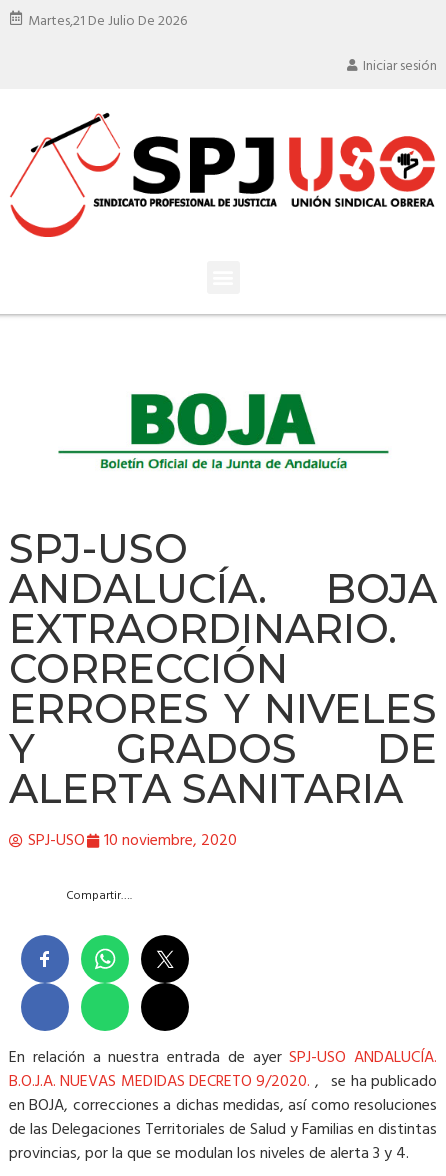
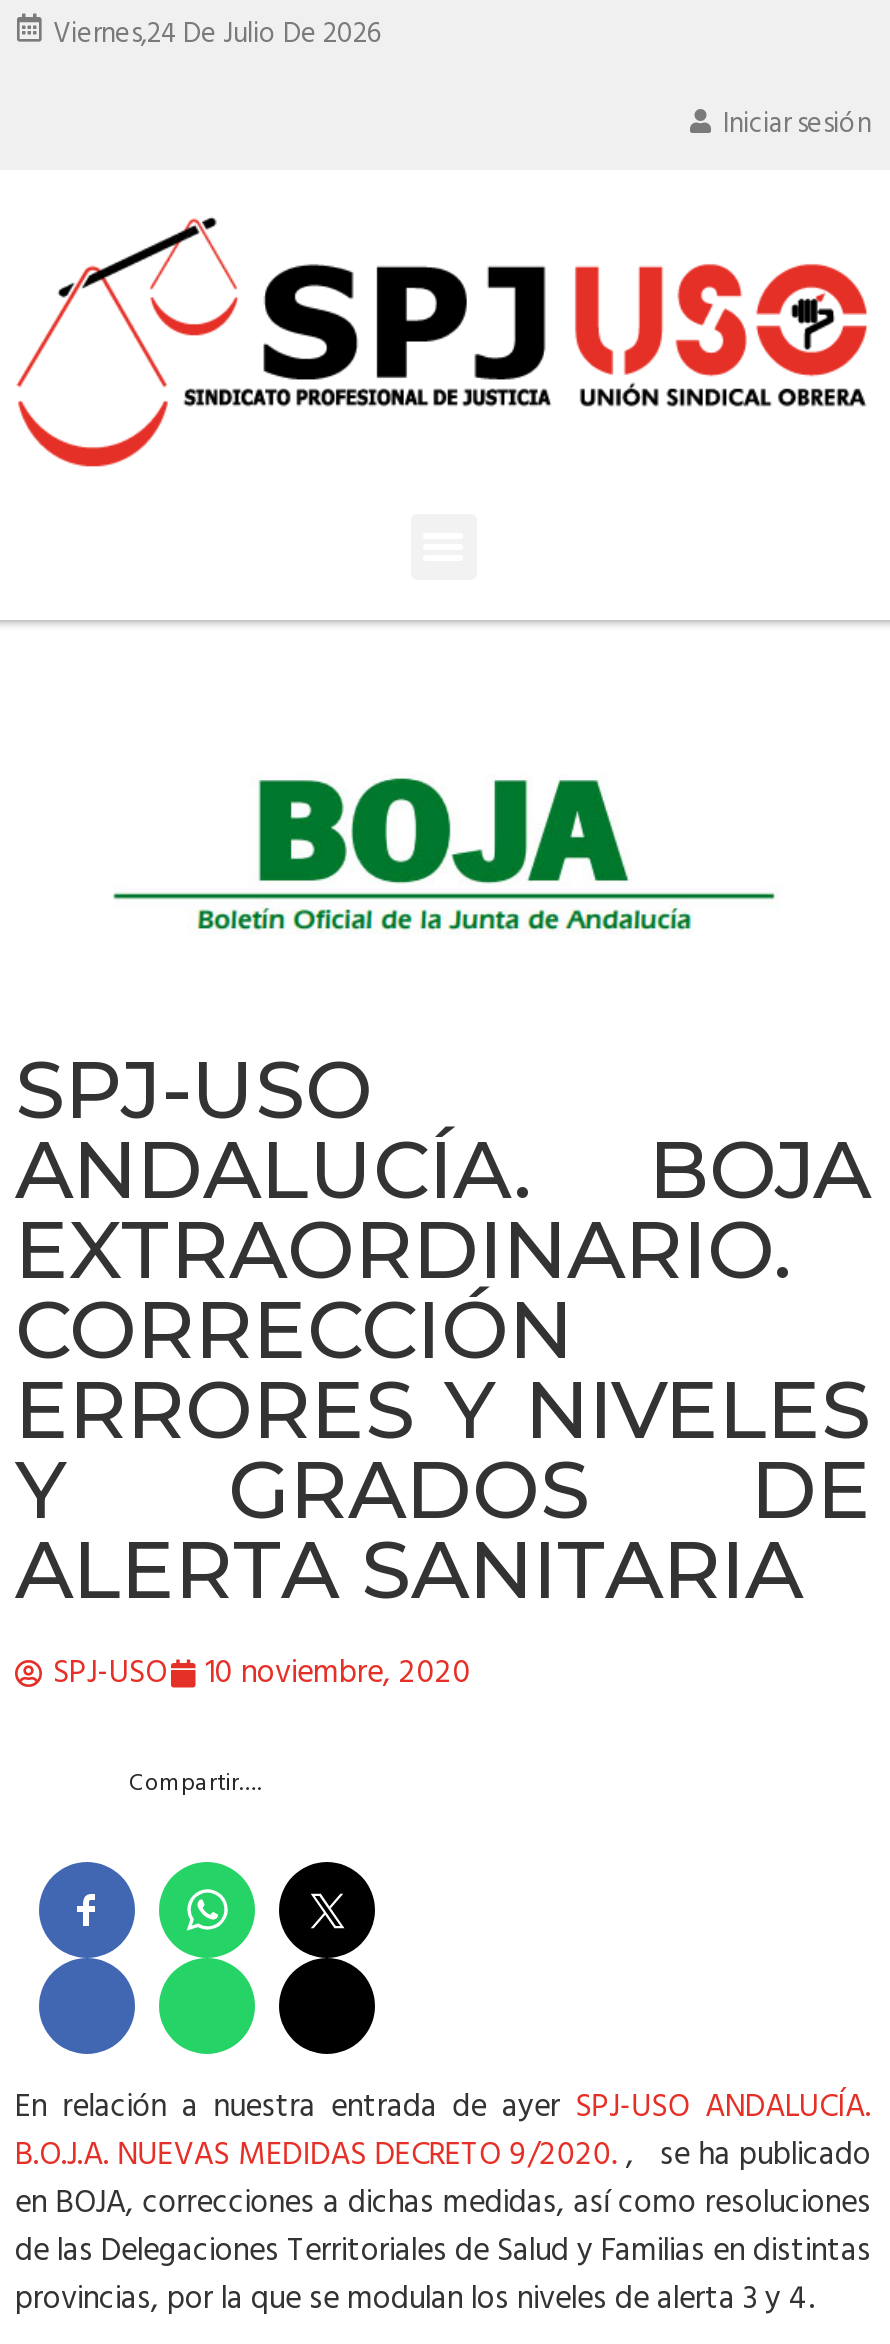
- Martes,21 De Julio De 2026
+ Viernes,24 De Julio De 2026
